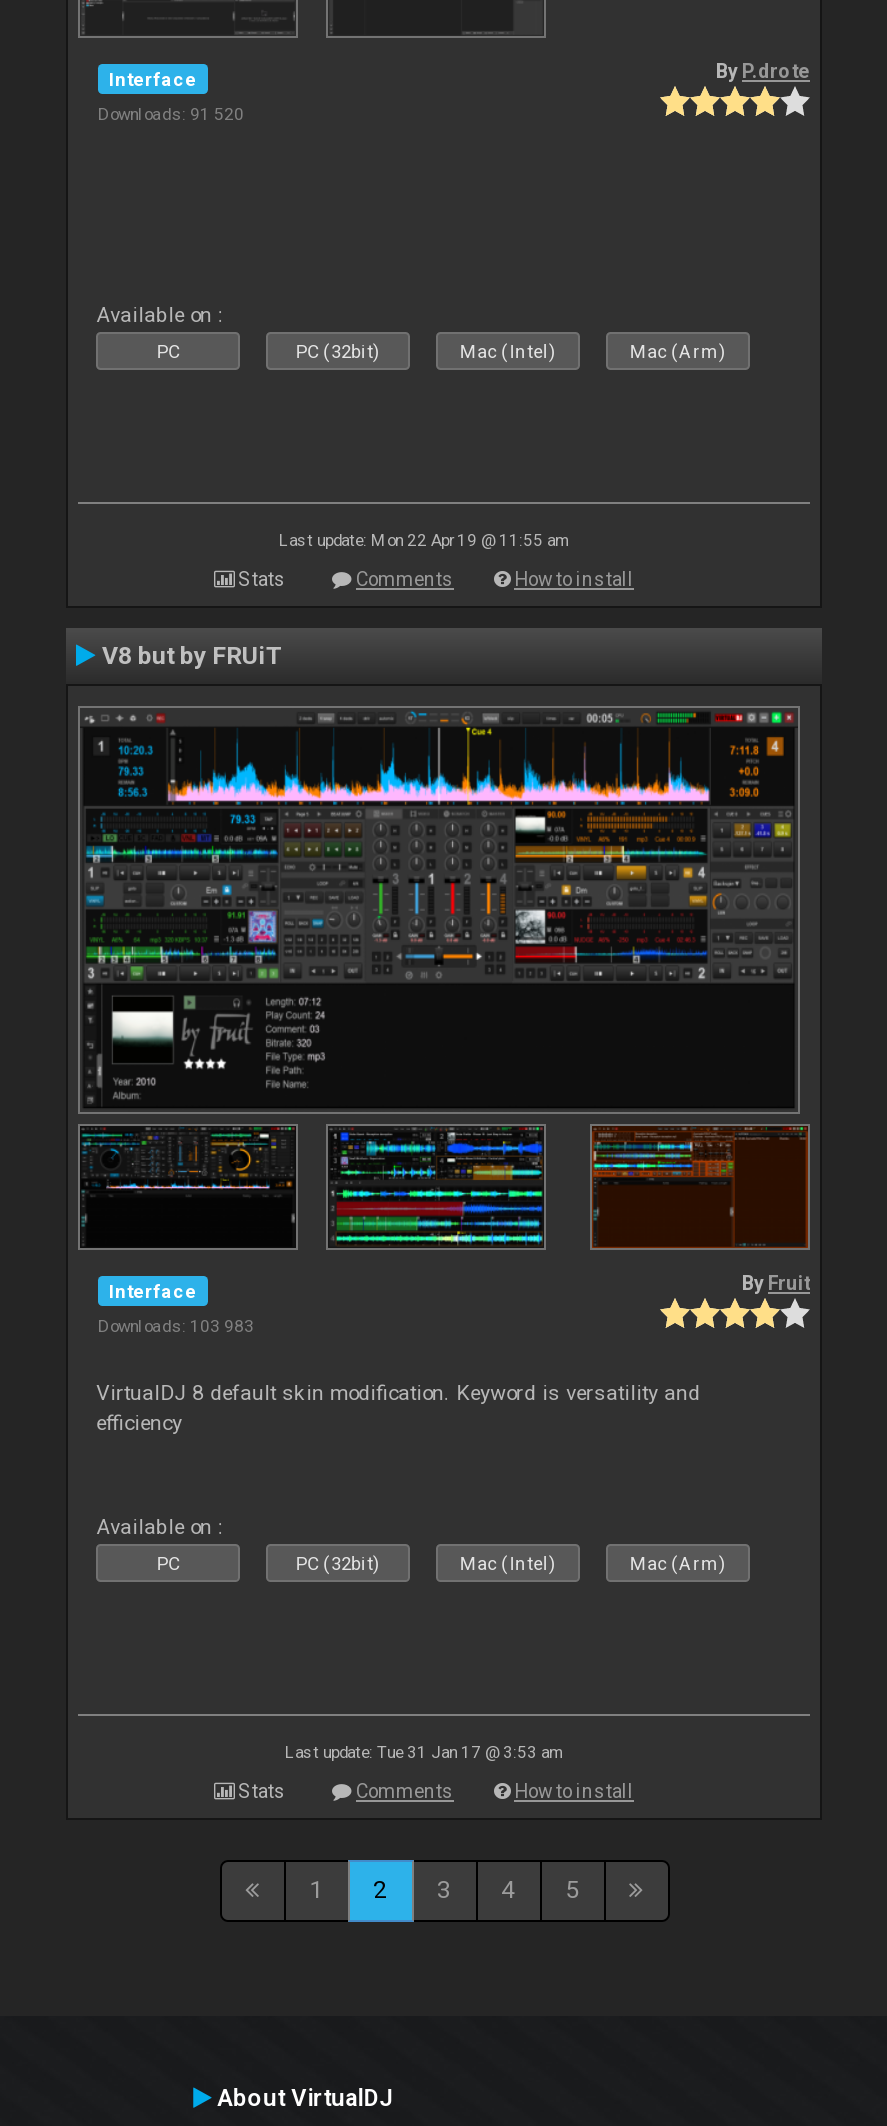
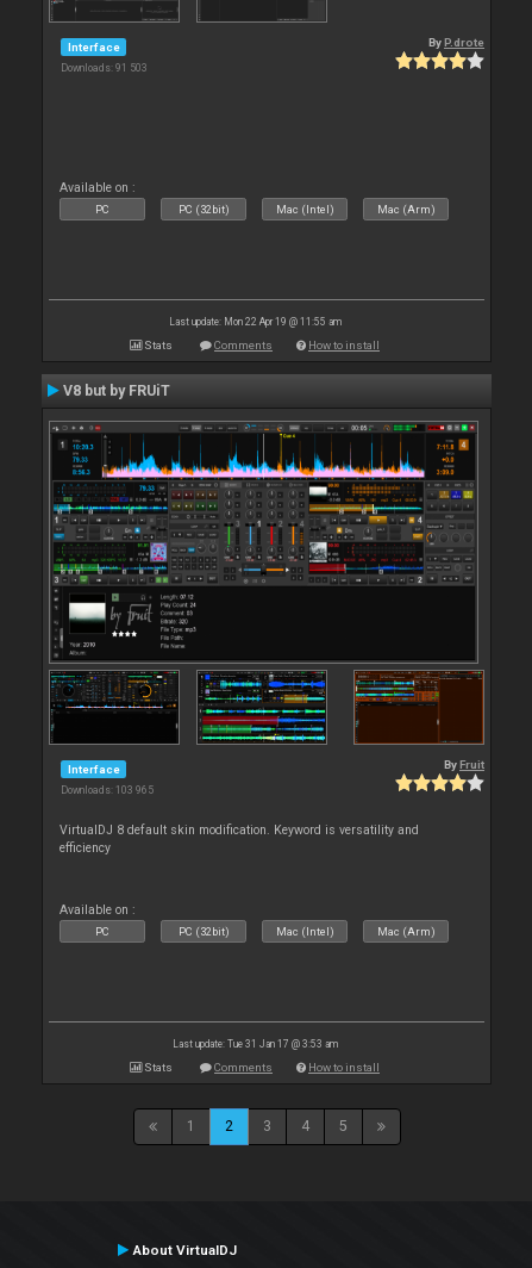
- Downloads: 91 520
+ Downloads: 91 503

- Downloads: 103 983
+ Downloads: 103 965
